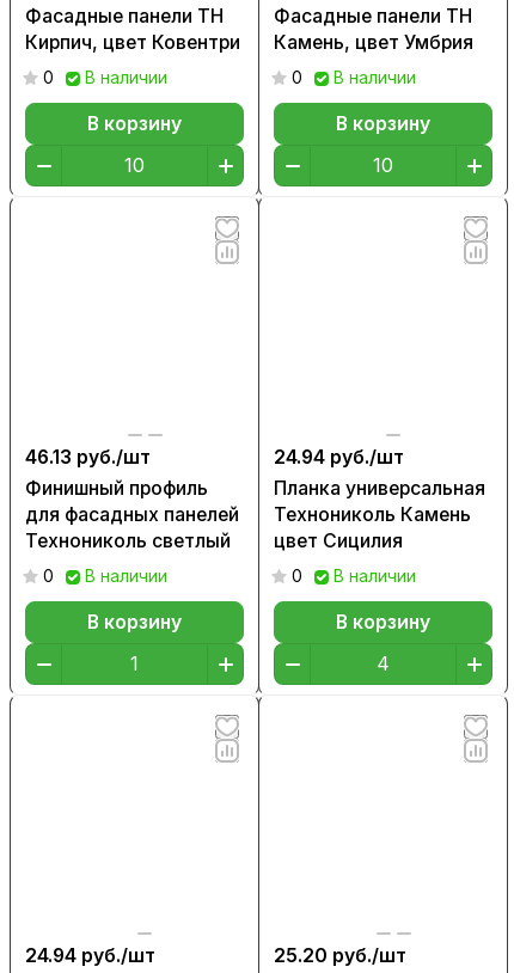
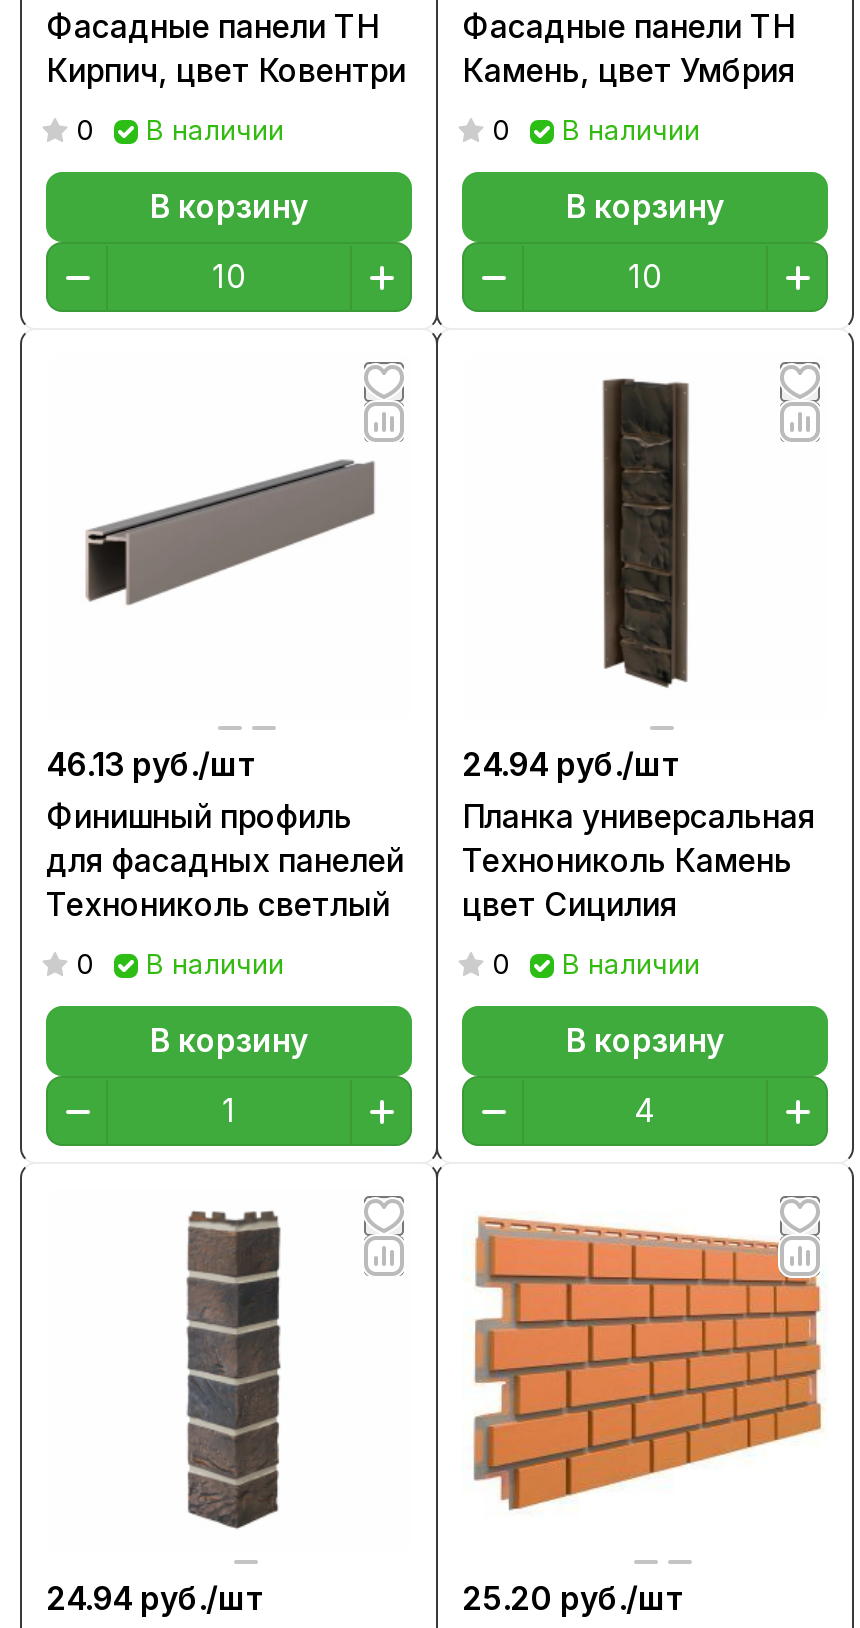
+ [image]

+ [image]

+ [image]

+ [image]
